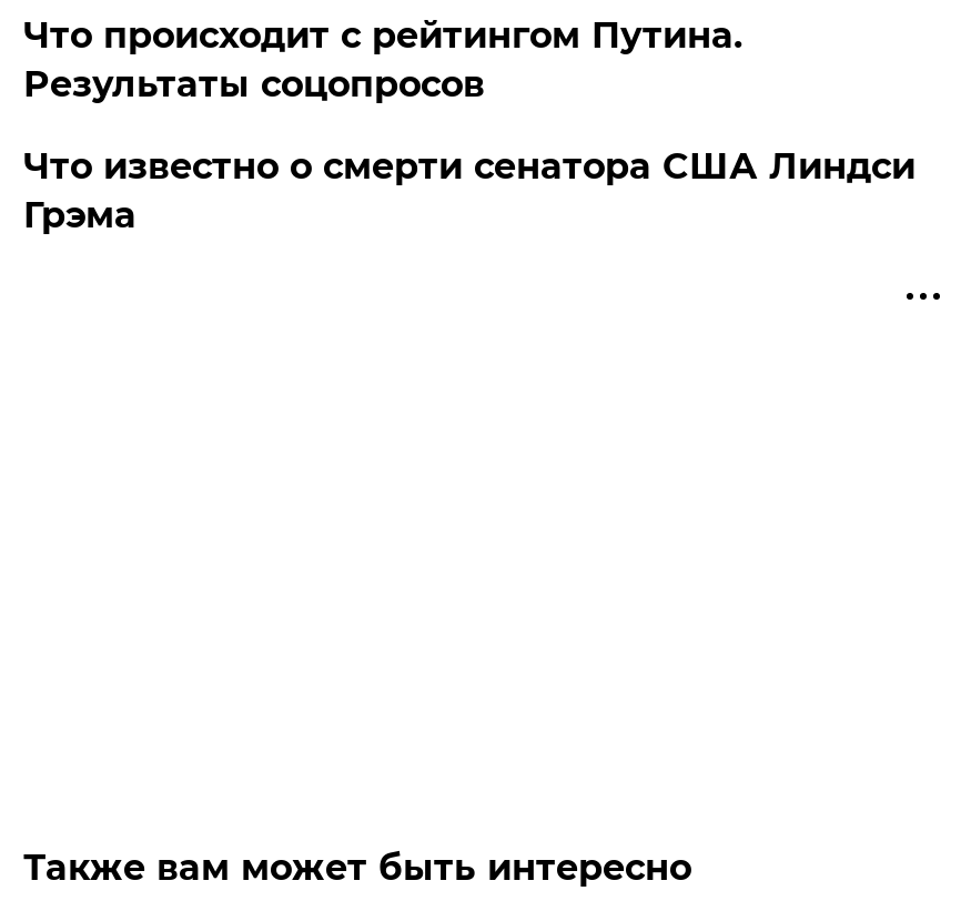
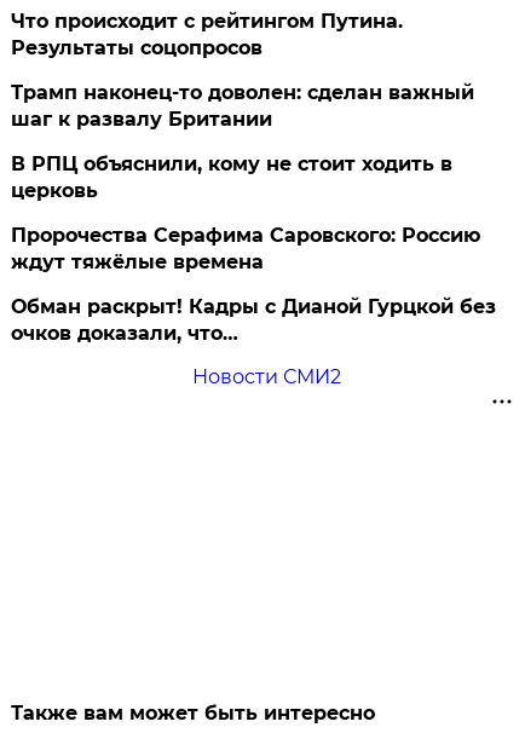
- Что известно о смерти сенатора США Линдси
- Грэма
+ Трамп наконец-то доволен: сделан важный
+ шаг к развалу Британии
+ В РПЦ объяснили, кому не стоит ходить в
+ церковь
+ Пророчества Серафима Саровского: Россию
+ ждут тяжёлые времена
+ Обман раскрыт! Кадры с Дианой Гурцкой без
+ очков доказали, что…
+ Новости СМИ2
